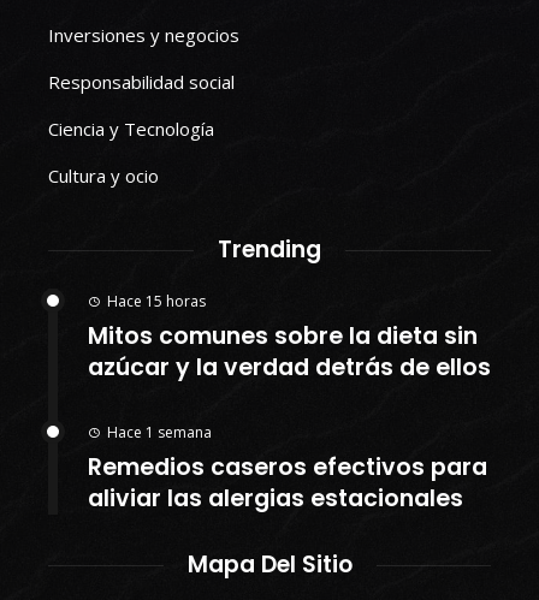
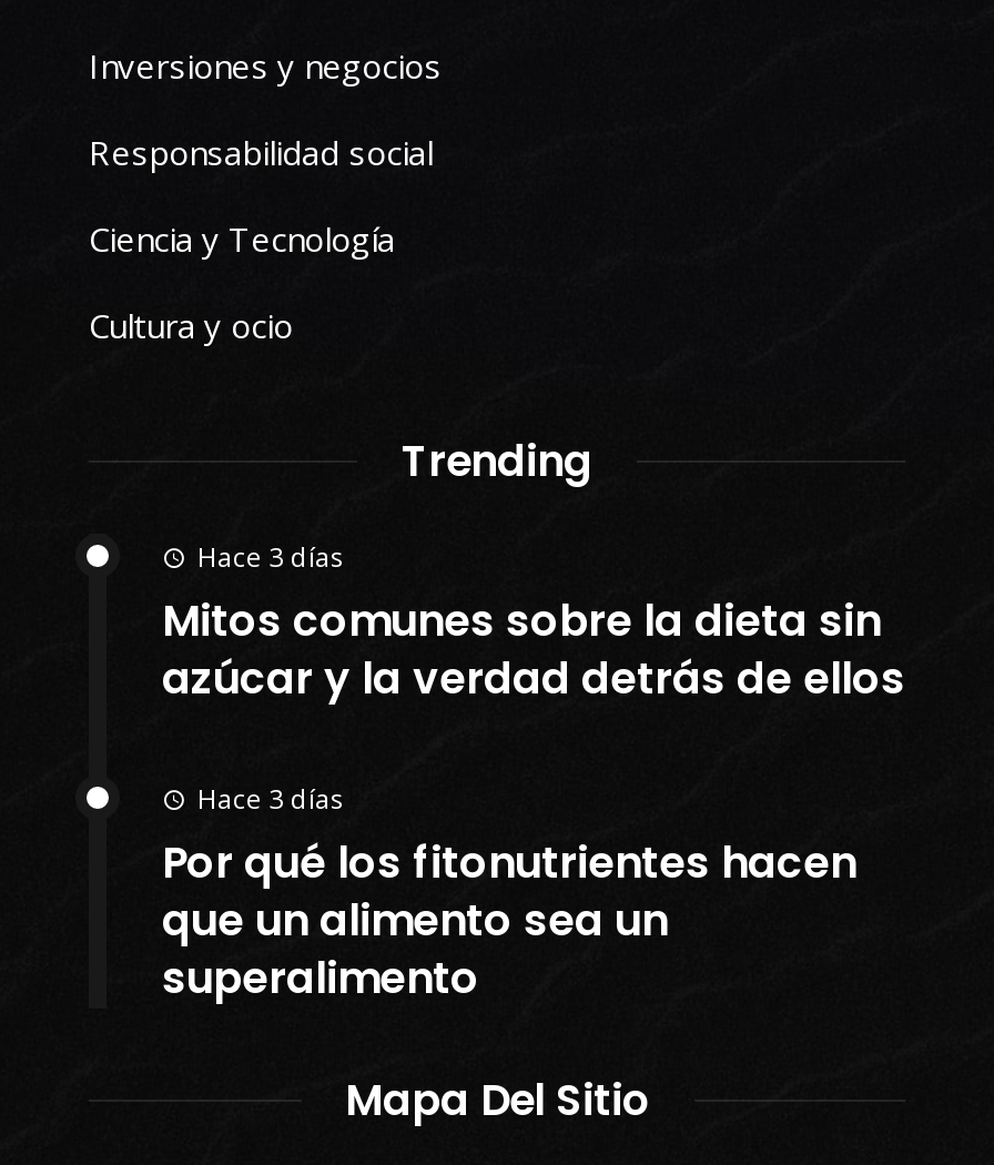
- Hace 15 horas
+ Hace 3 días

- Hace 1 semana
- Remedios caseros efectivos para
- aliviar las alergias estacionales
+ Hace 3 días
+ Por qué los fitonutrientes hacen
+ que un alimento sea un
+ superalimento
